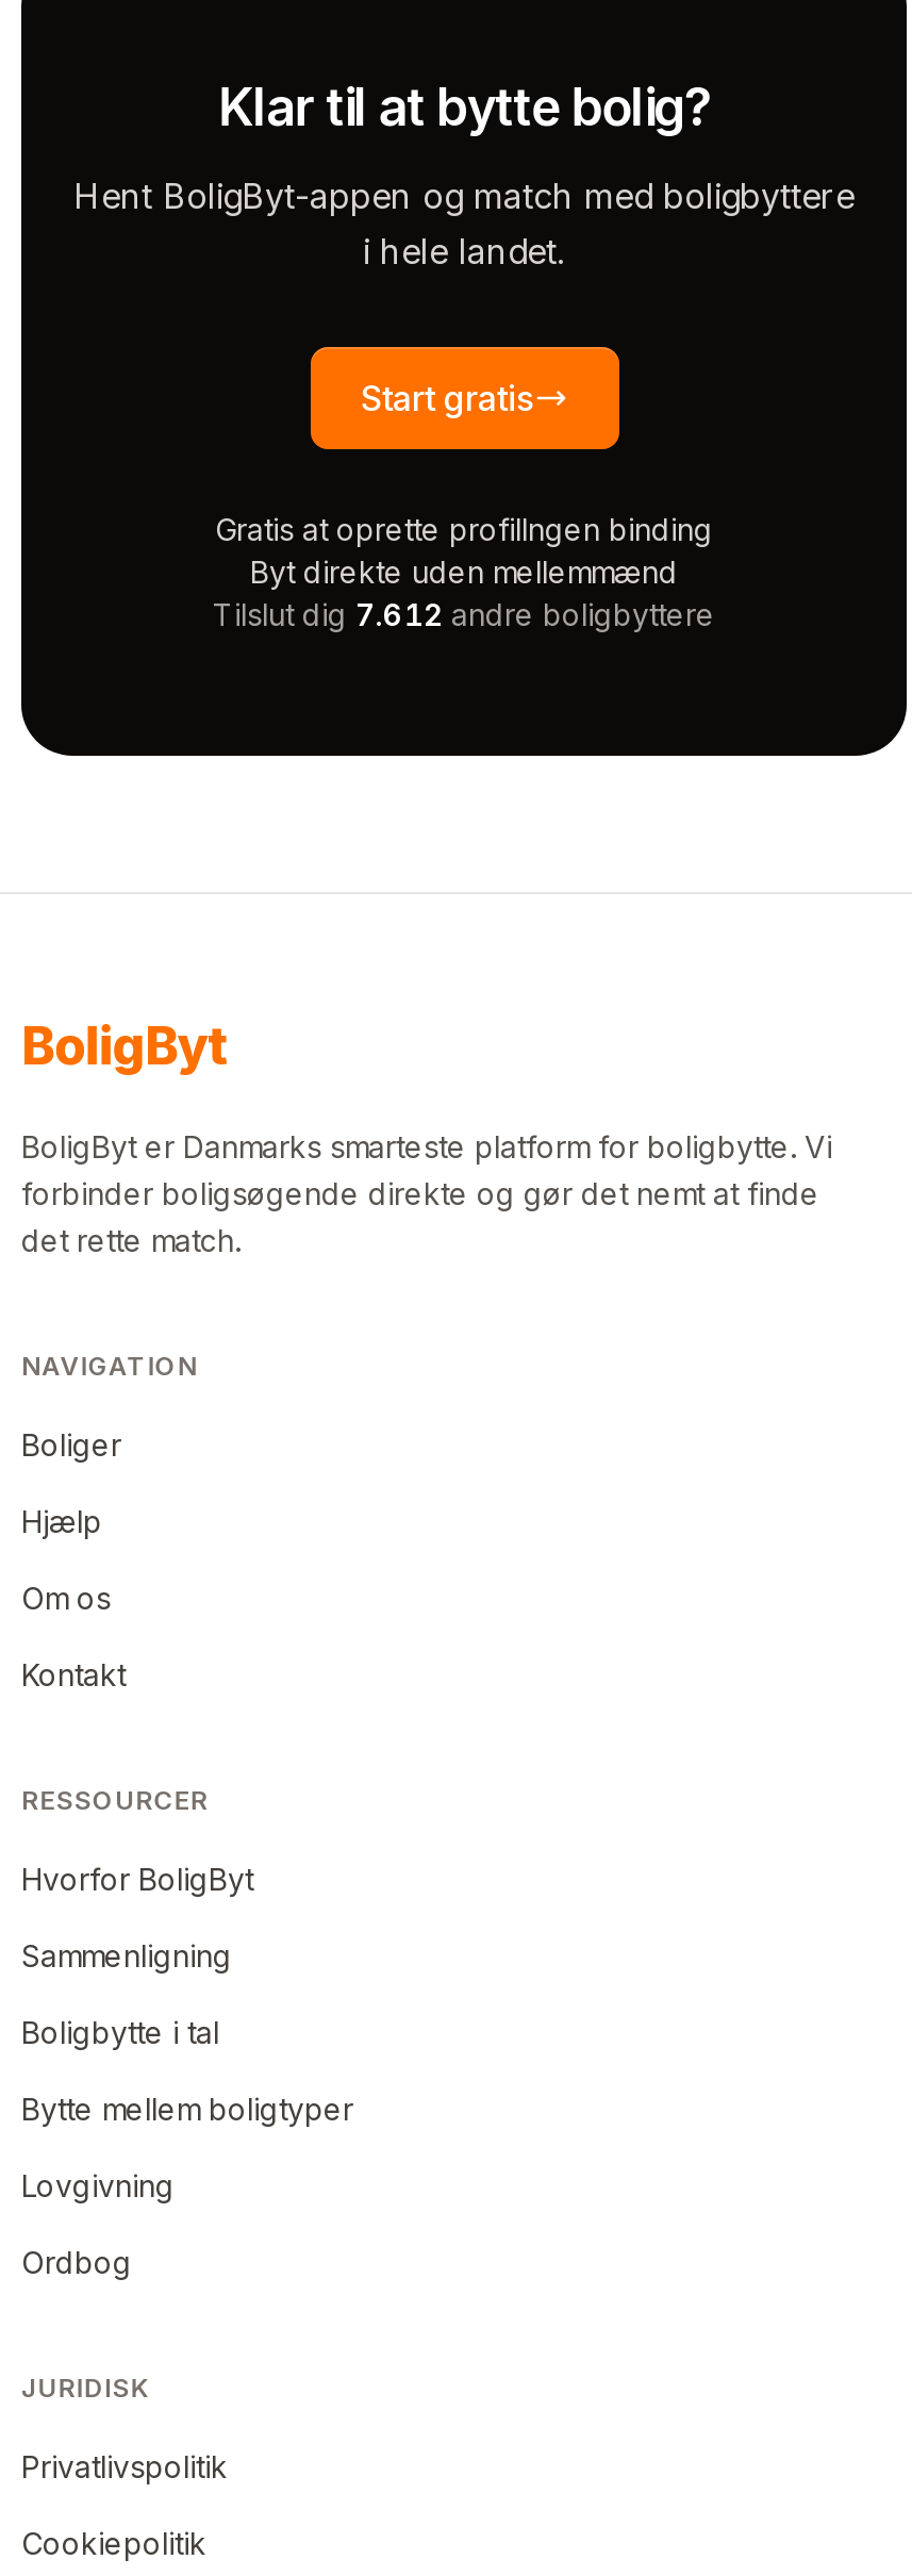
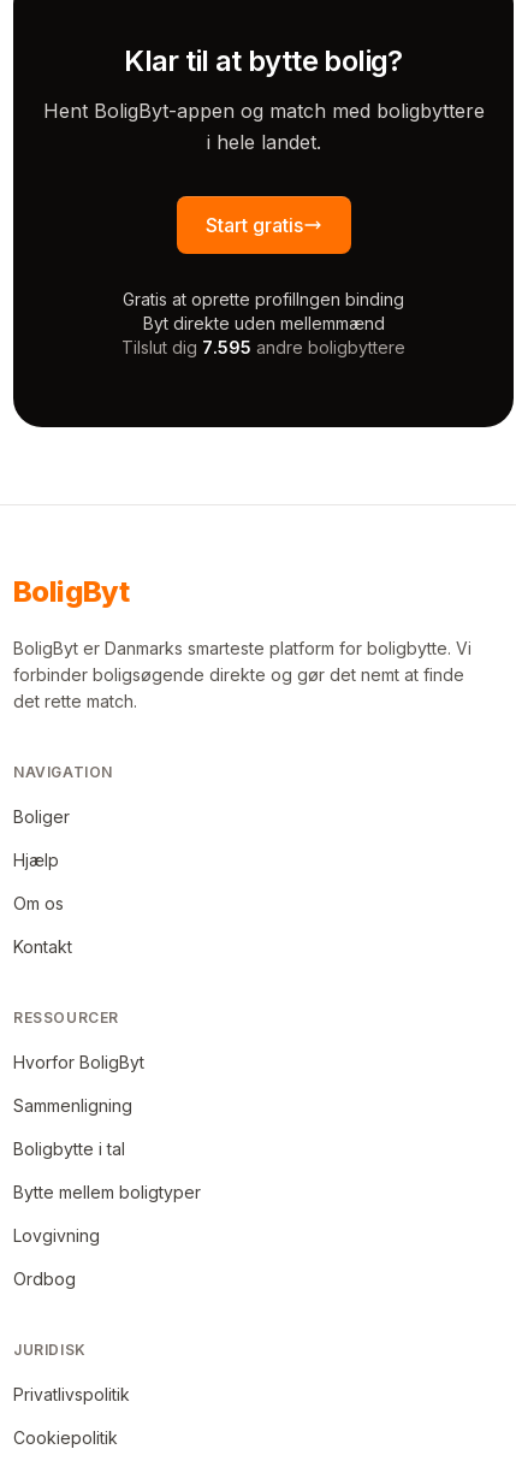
- Tilslut dig 7.612 andre boligbyttere
+ Tilslut dig 7.595 andre boligbyttere
